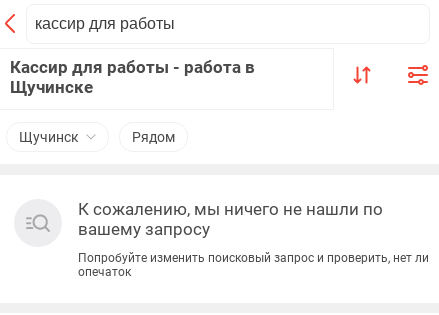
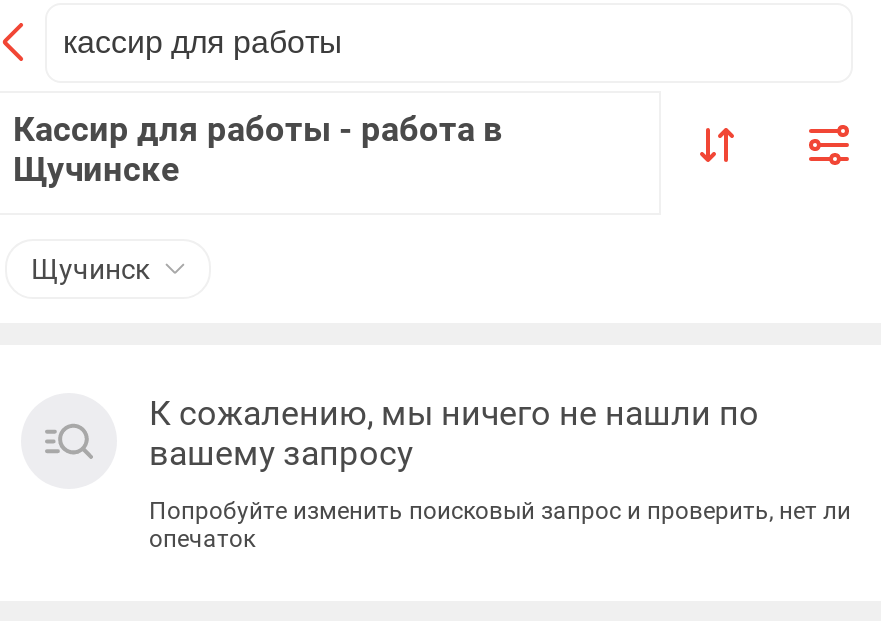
- Рядом
